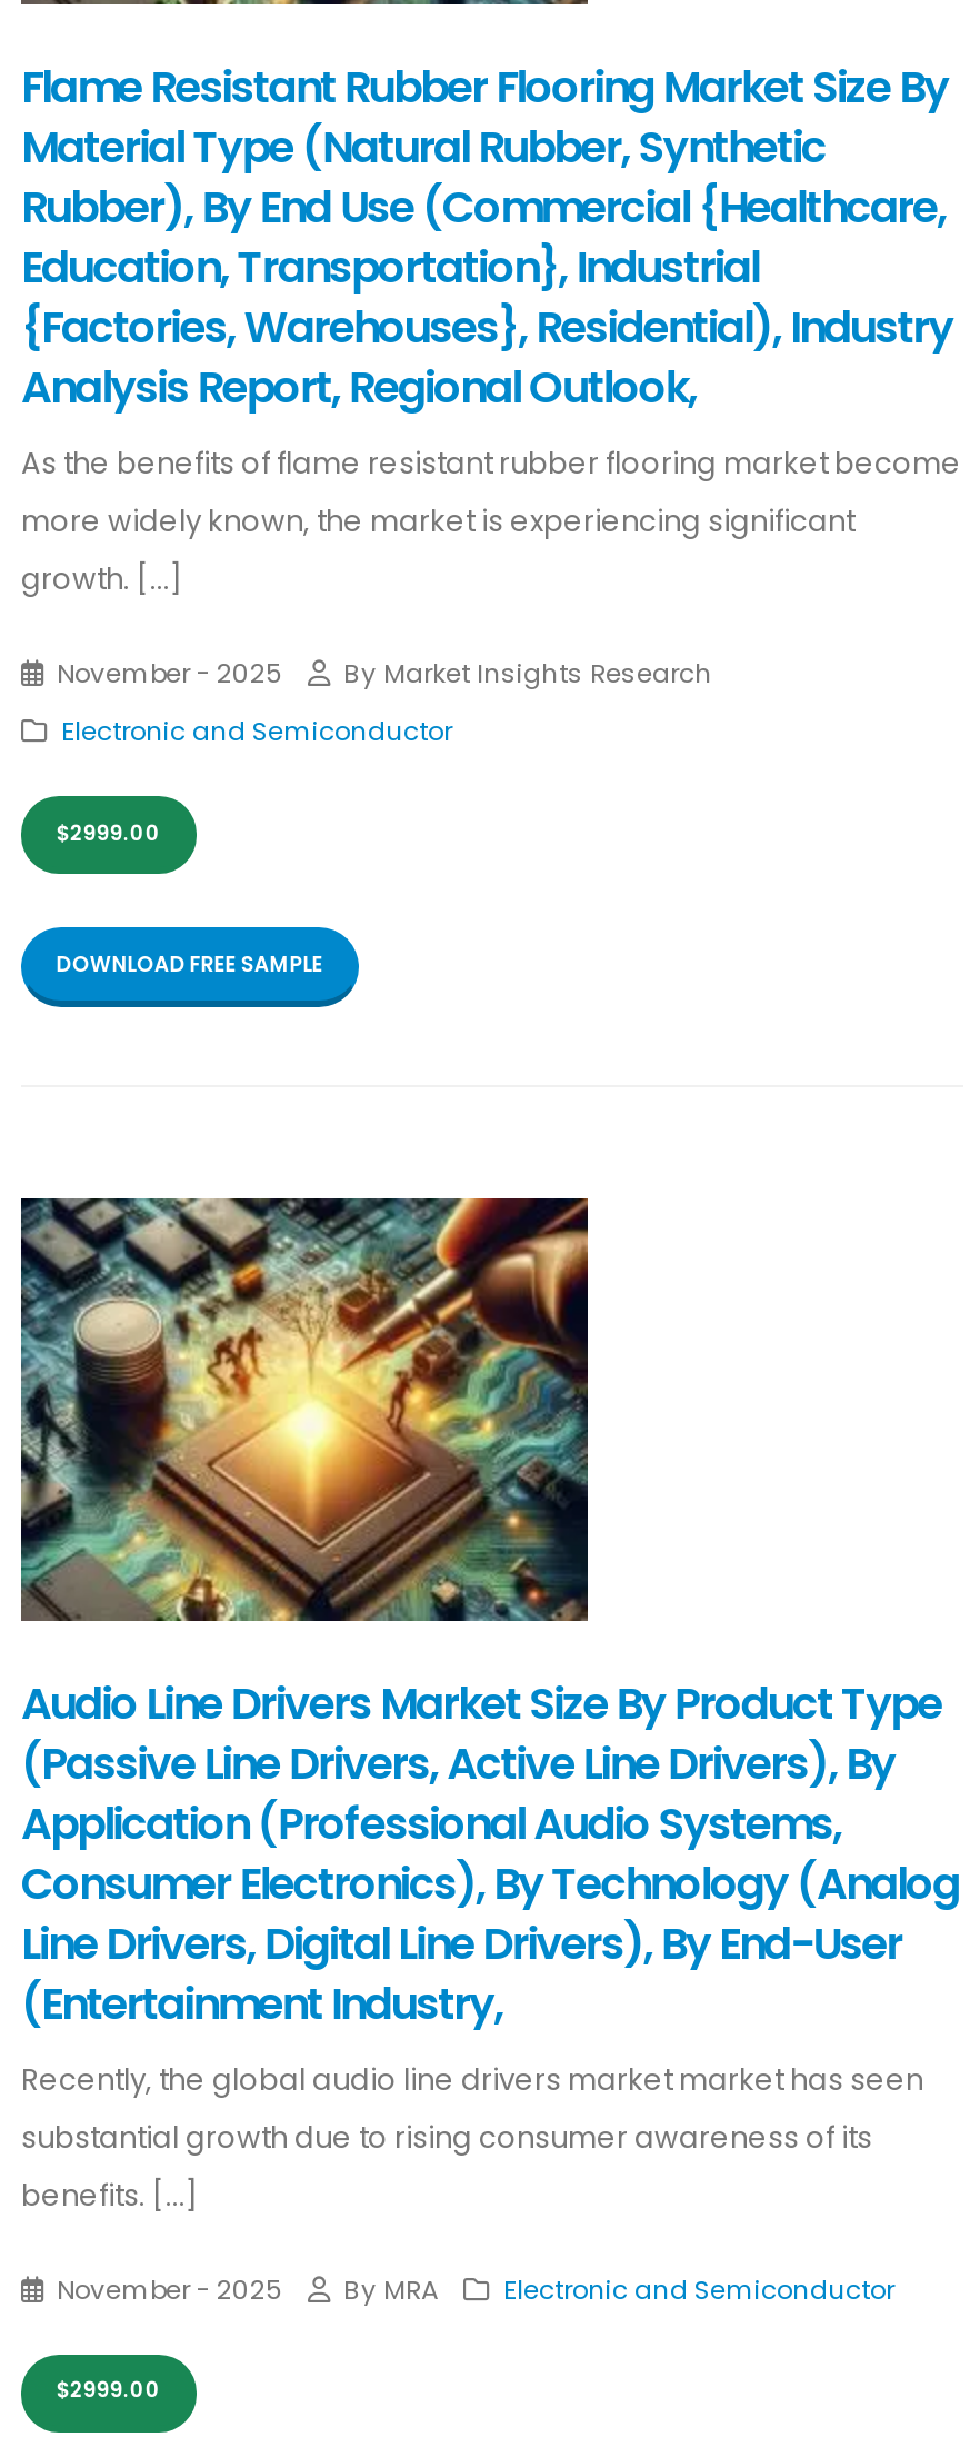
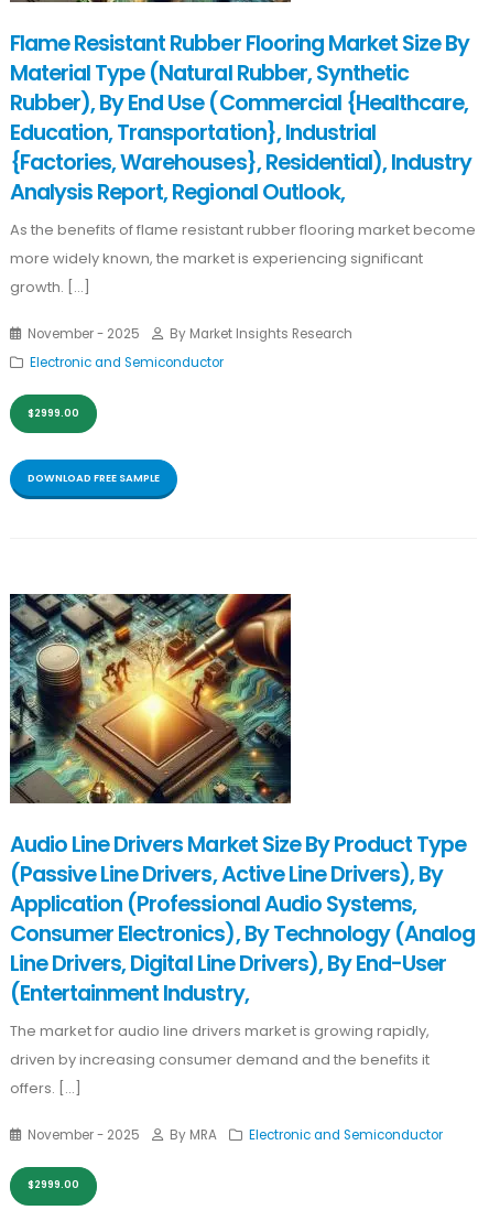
- Recently, the global audio line drivers market market has seen
- substantial growth due to rising consumer awareness of its
- benefits. [...]
+ The market for audio line drivers market is growing rapidly,
+ driven by increasing consumer demand and the benefits it
+ offers. [...]
